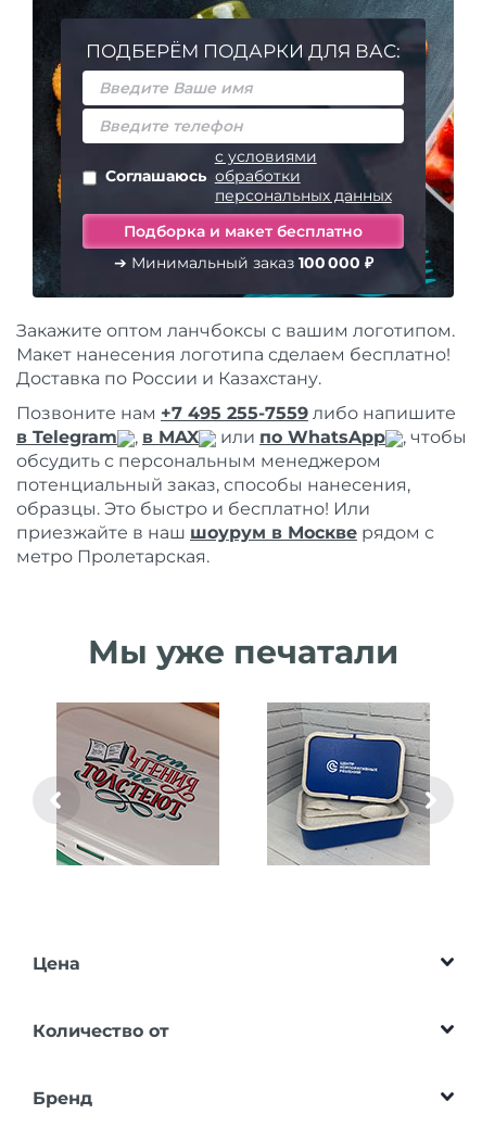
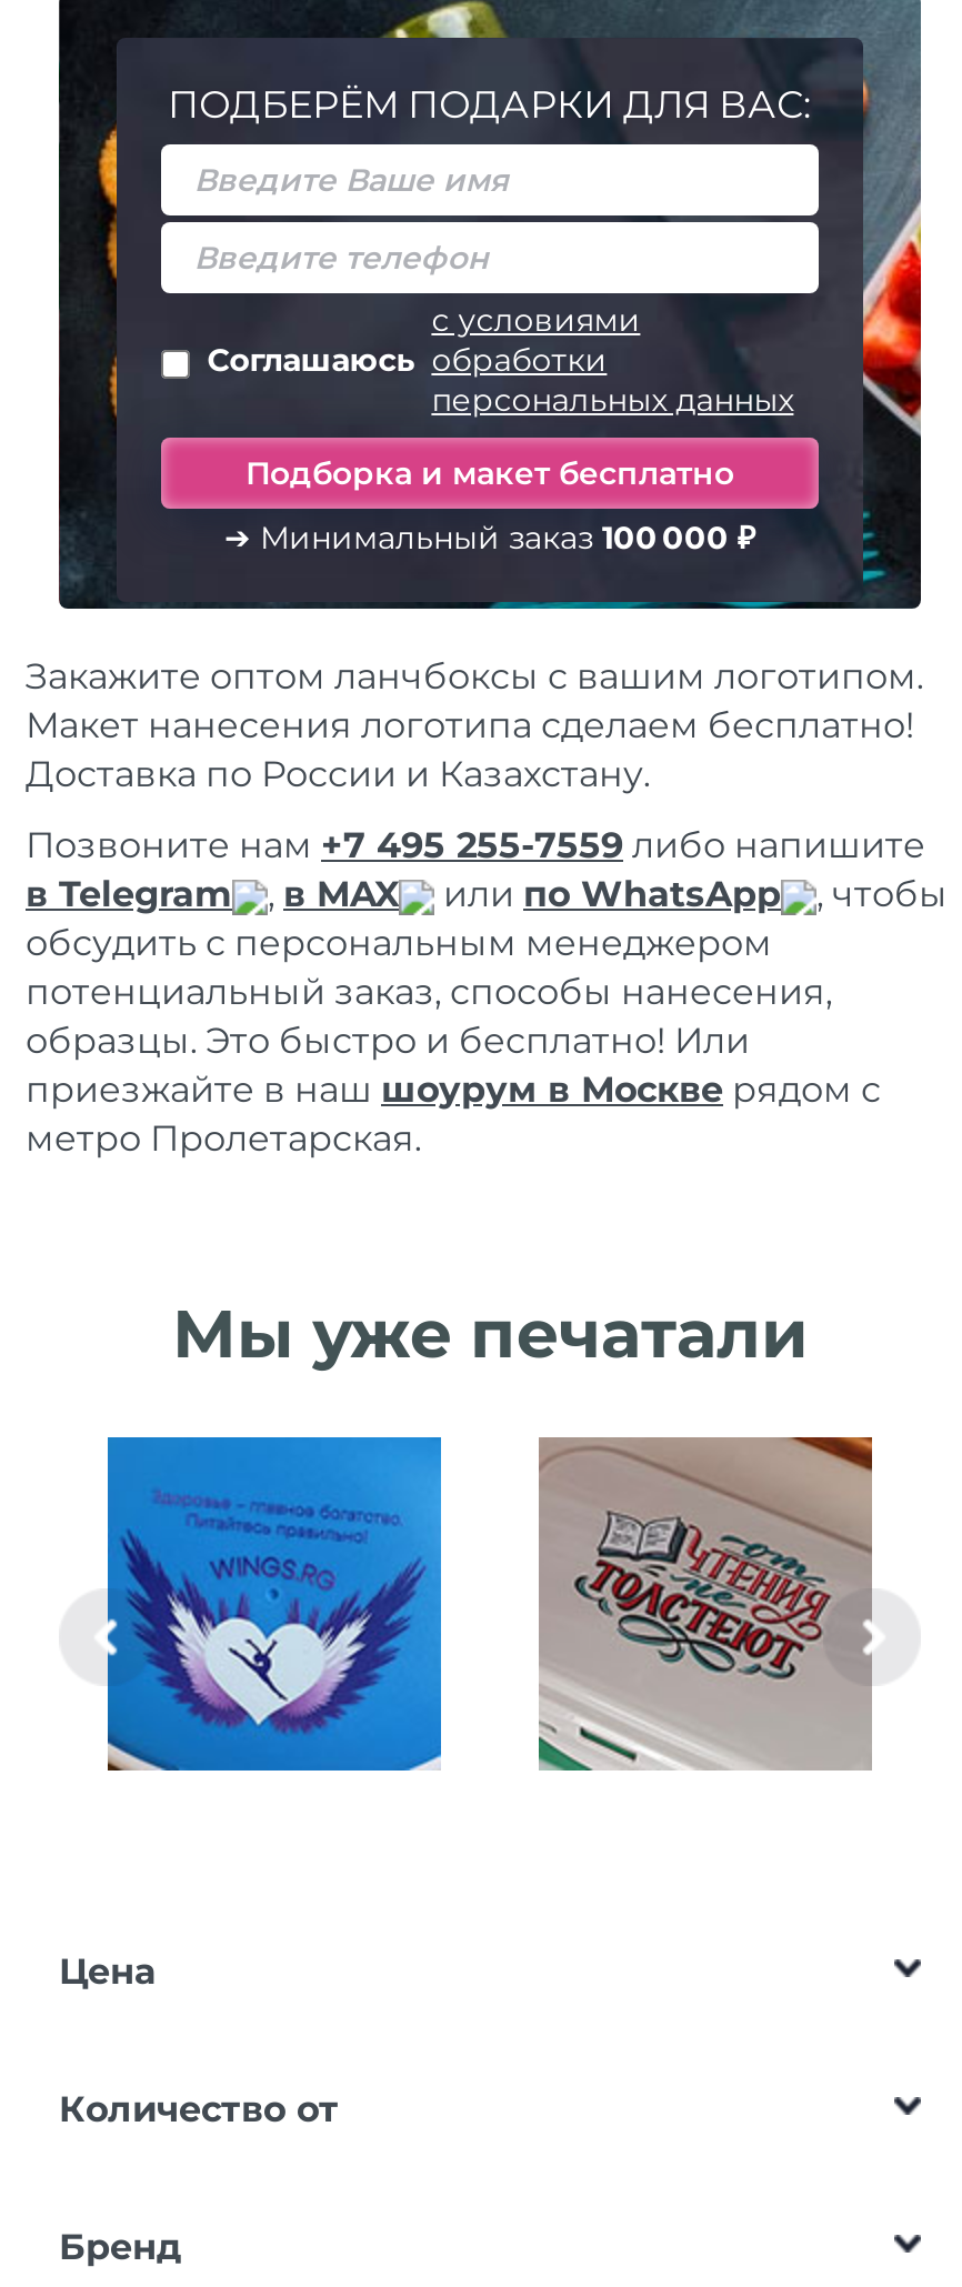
- [image]
+ [image]

- [image]
+ [image]
